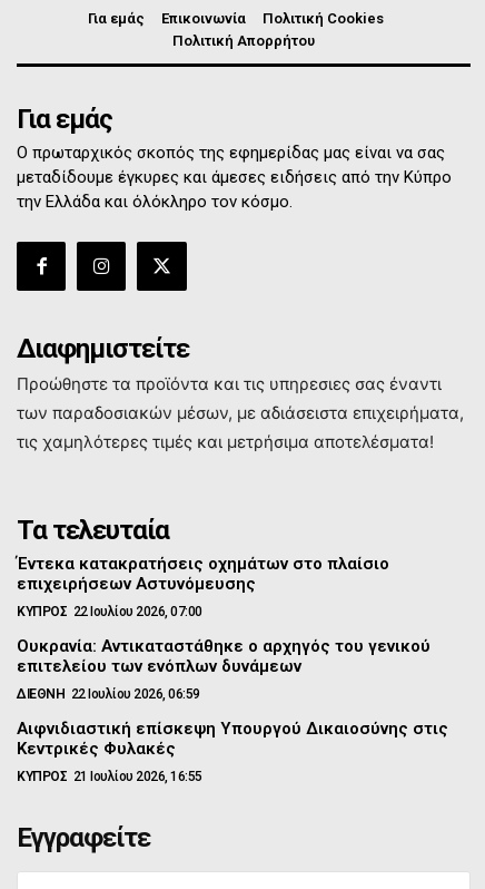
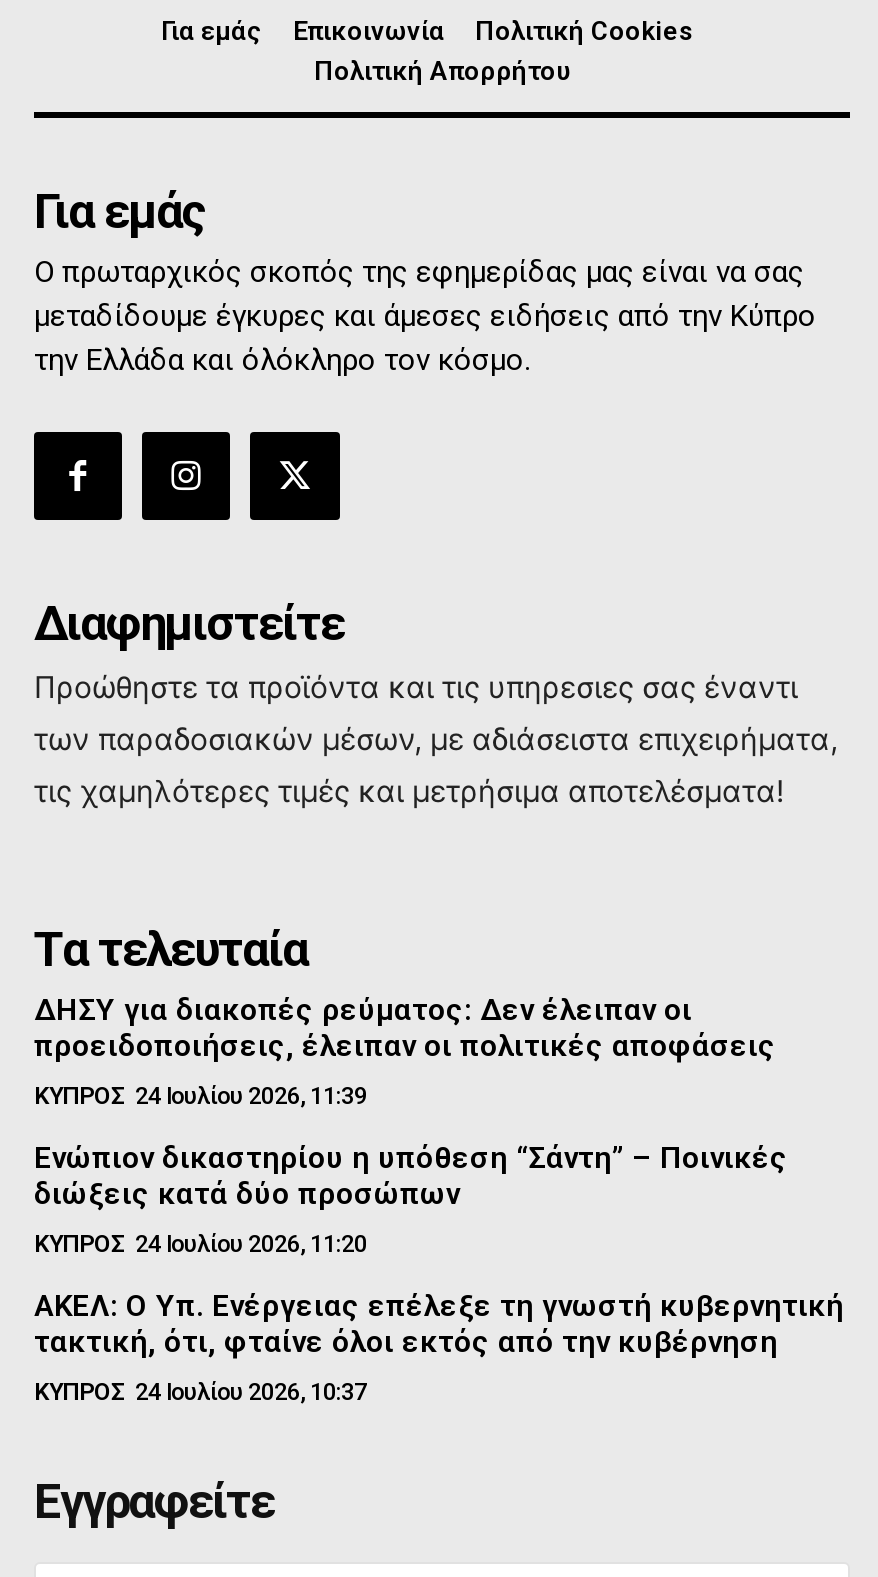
- Έντεκα κατακρατήσεις οχημάτων στο πλαίσιο
- επιχειρήσεων Αστυνόμευσης
+ ΔΗΣΥ για διακοπές ρεύματος: Δεν έλειπαν οι
+ προειδοποιήσεις, έλειπαν οι πολιτικές αποφάσεις

- ΚΥΠΡΟΣ 22 Ιουλίου 2026, 07:00
+ ΚΥΠΡΟΣ 24 Ιουλίου 2026, 11:39

- Ουκρανία: Αντικαταστάθηκε ο αρχηγός του γενικού
- επιτελείου των ενόπλων δυνάμεων
+ Ενώπιον δικαστηρίου η υπόθεση “Σάντη” – Ποινικές
+ διώξεις κατά δύο προσώπων

- ΔΙΕΘΝΗ 22 Ιουλίου 2026, 06:59
+ ΚΥΠΡΟΣ 24 Ιουλίου 2026, 11:20

- Αιφνιδιαστική επίσκεψη Υπουργού Δικαιοσύνης στις
- Κεντρικές Φυλακές
+ ΑΚΕΛ: Ο Υπ. Ενέργειας επέλεξε τη γνωστή κυβερνητική
+ τακτική, ότι, φταίνε όλοι εκτός από την κυβέρνηση

- ΚΥΠΡΟΣ 21 Ιουλίου 2026, 16:55
+ ΚΥΠΡΟΣ 24 Ιουλίου 2026, 10:37
